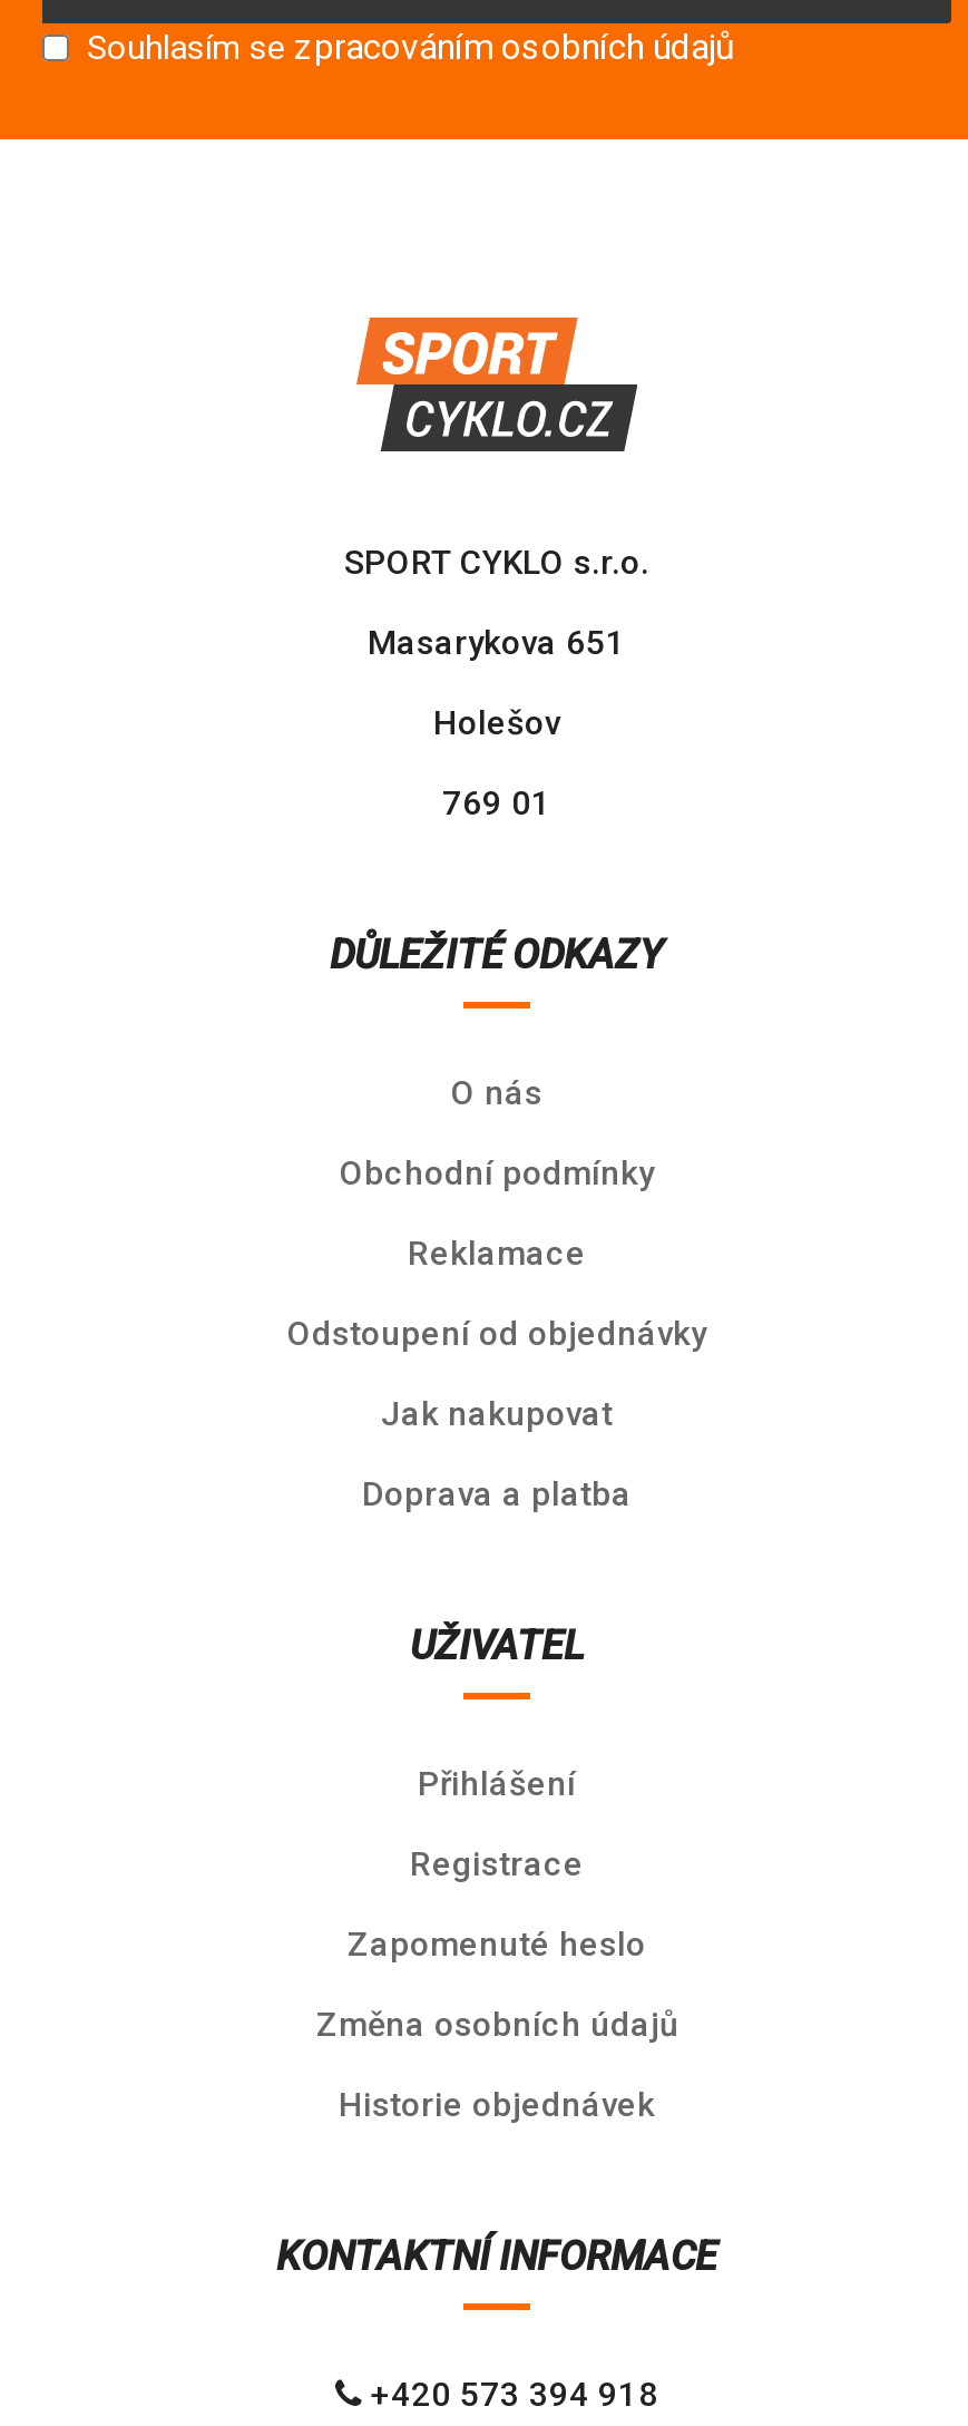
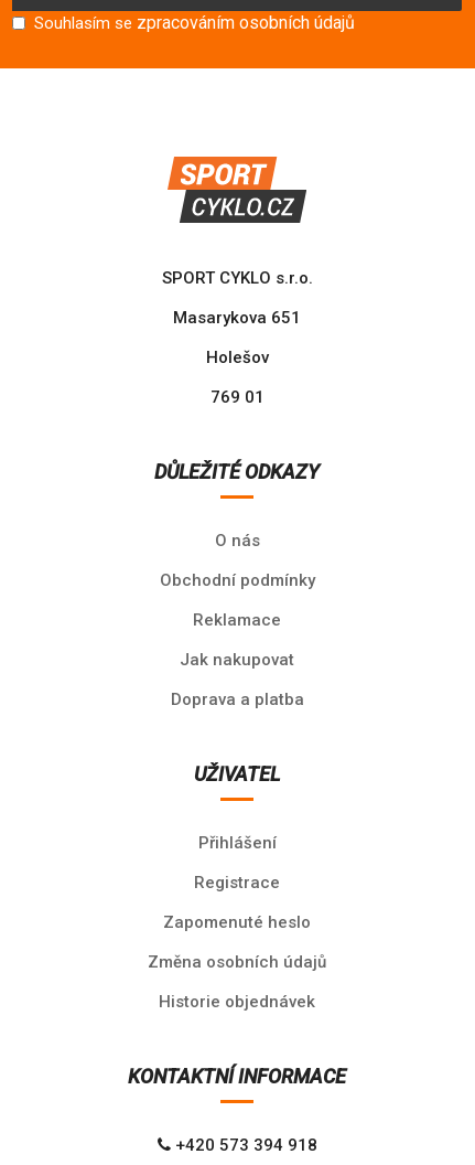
- Odstoupení od objednávky
